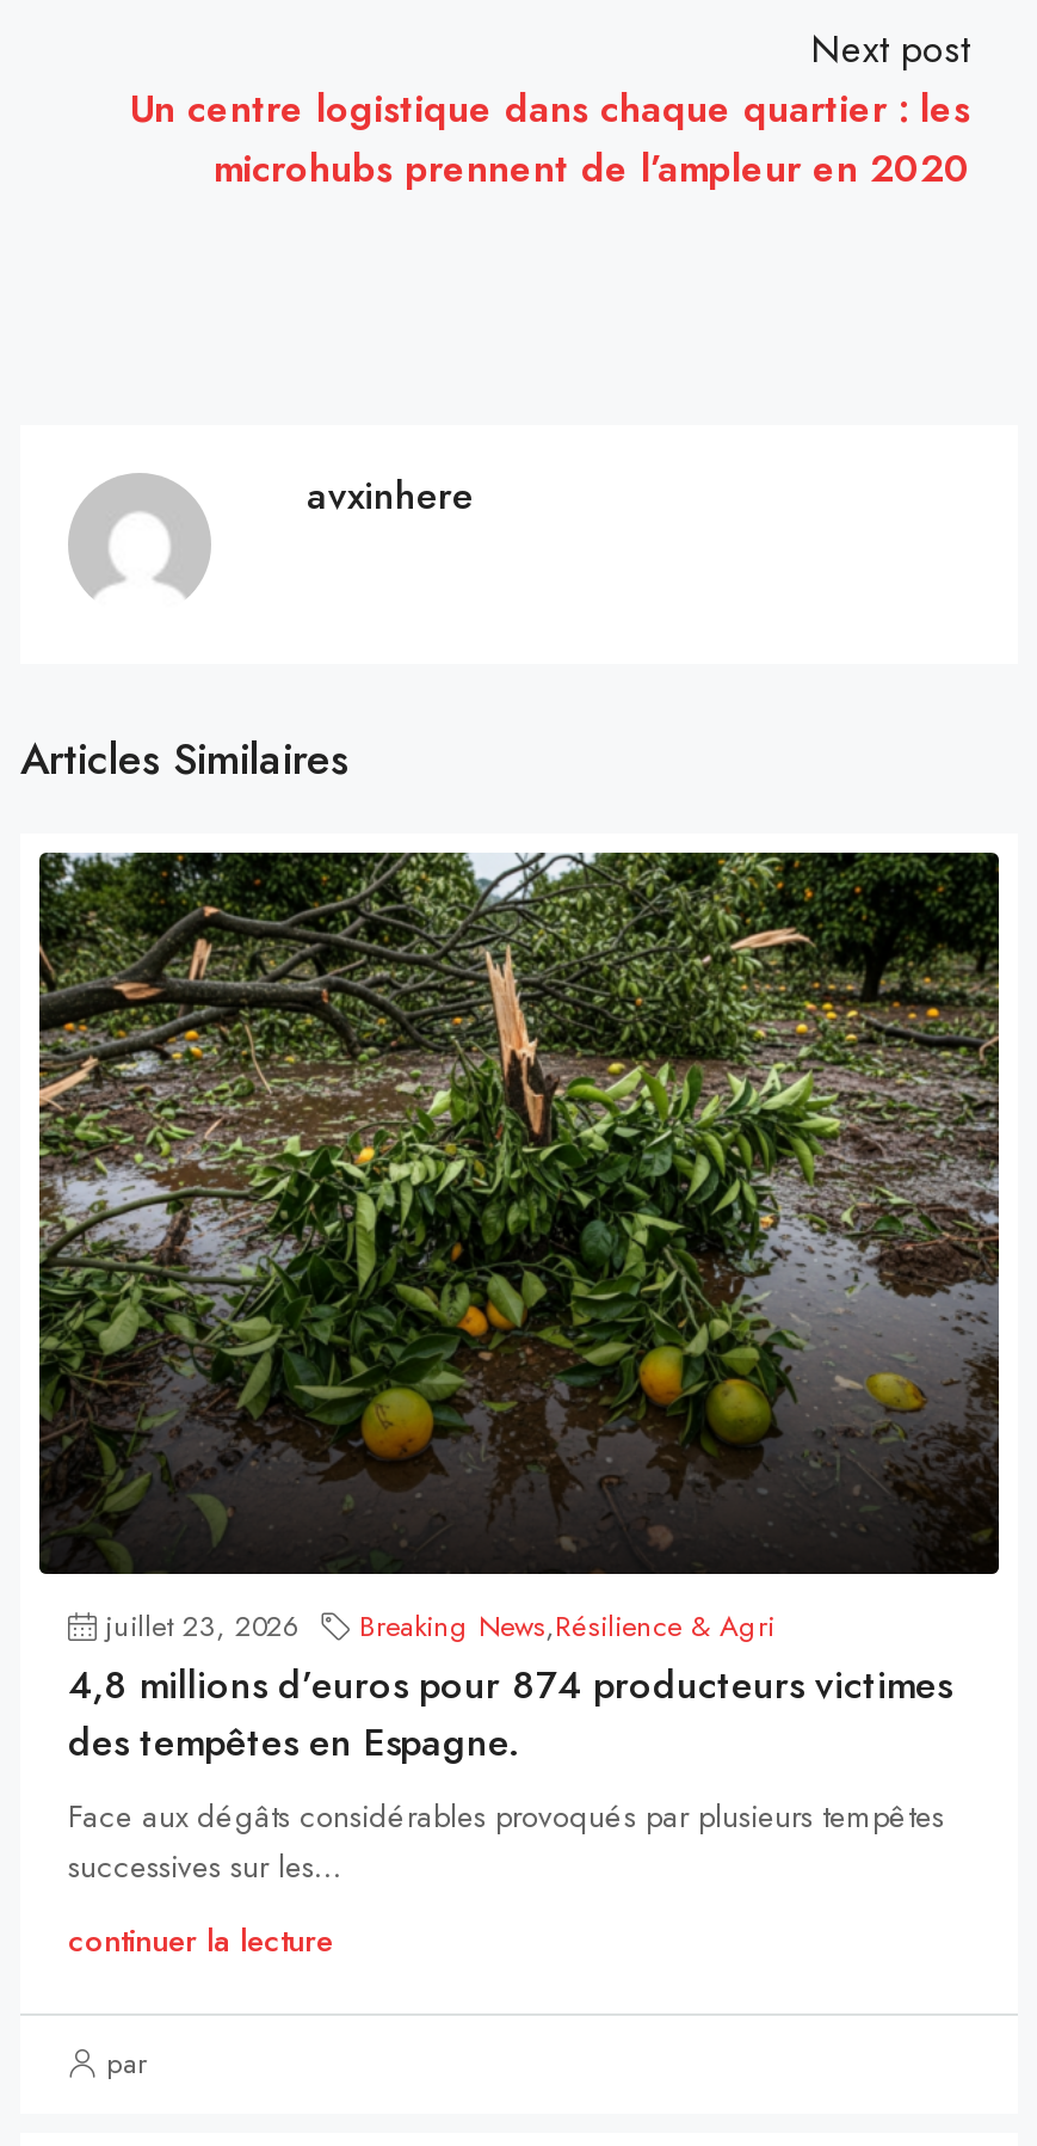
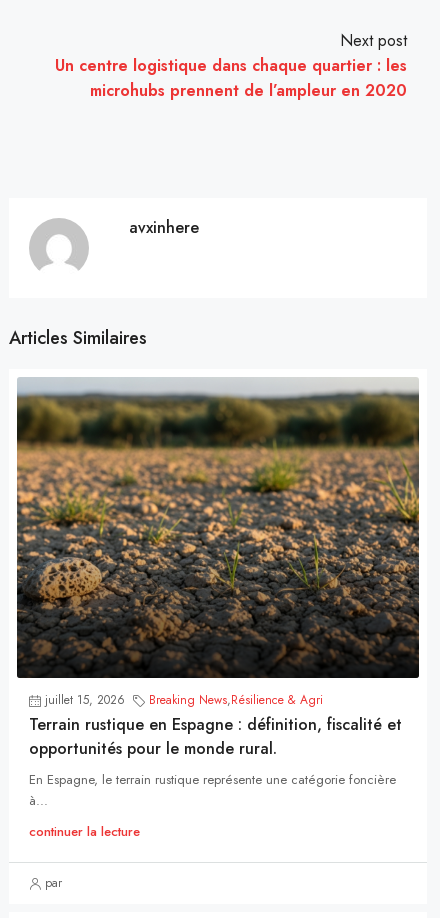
- [image]
- juillet 23, 2026 Breaking News,Résilience & Agri
+ [image]
+ juillet 15, 2026 Breaking News,Résilience & Agri

- 4,8 millions d’euros pour 874 producteurs victimes
- des tempêtes en Espagne.
- Face aux dégâts considérables provoqués par plusieurs tempêtes
- successives sur les...
+ Terrain rustique en Espagne : définition, fiscalité et
+ opportunités pour le monde rural.
+ En Espagne, le terrain rustique représente une catégorie foncière
+ à...
